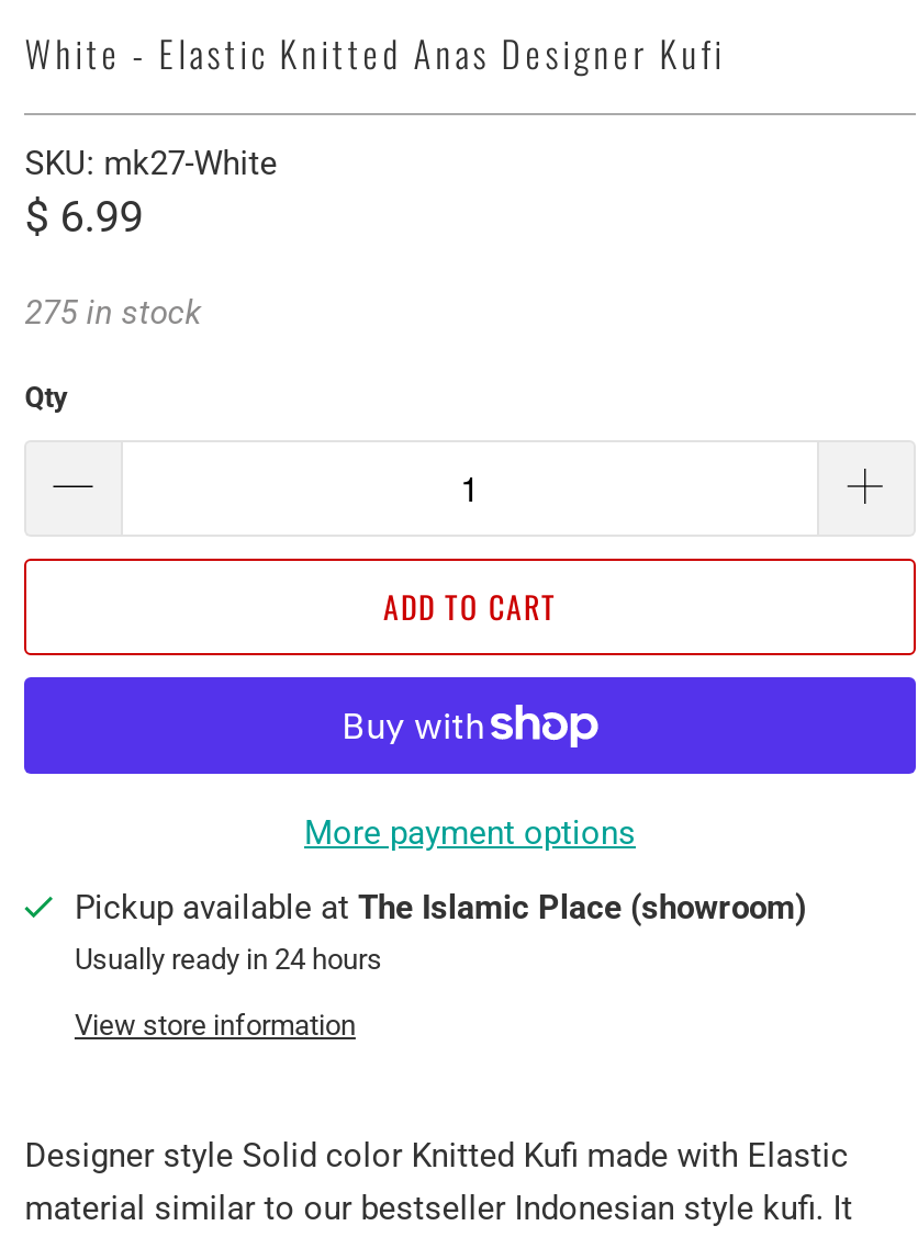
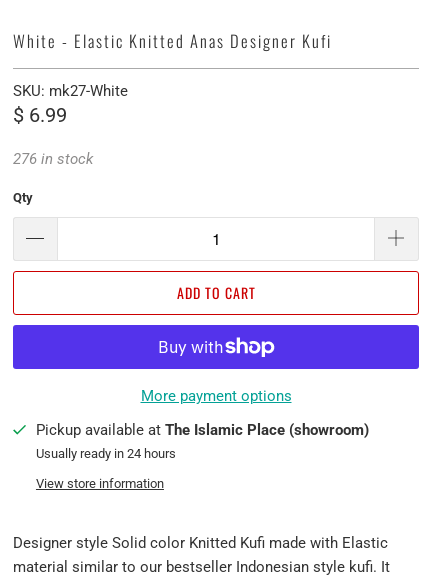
- 275 in stock
+ 276 in stock
